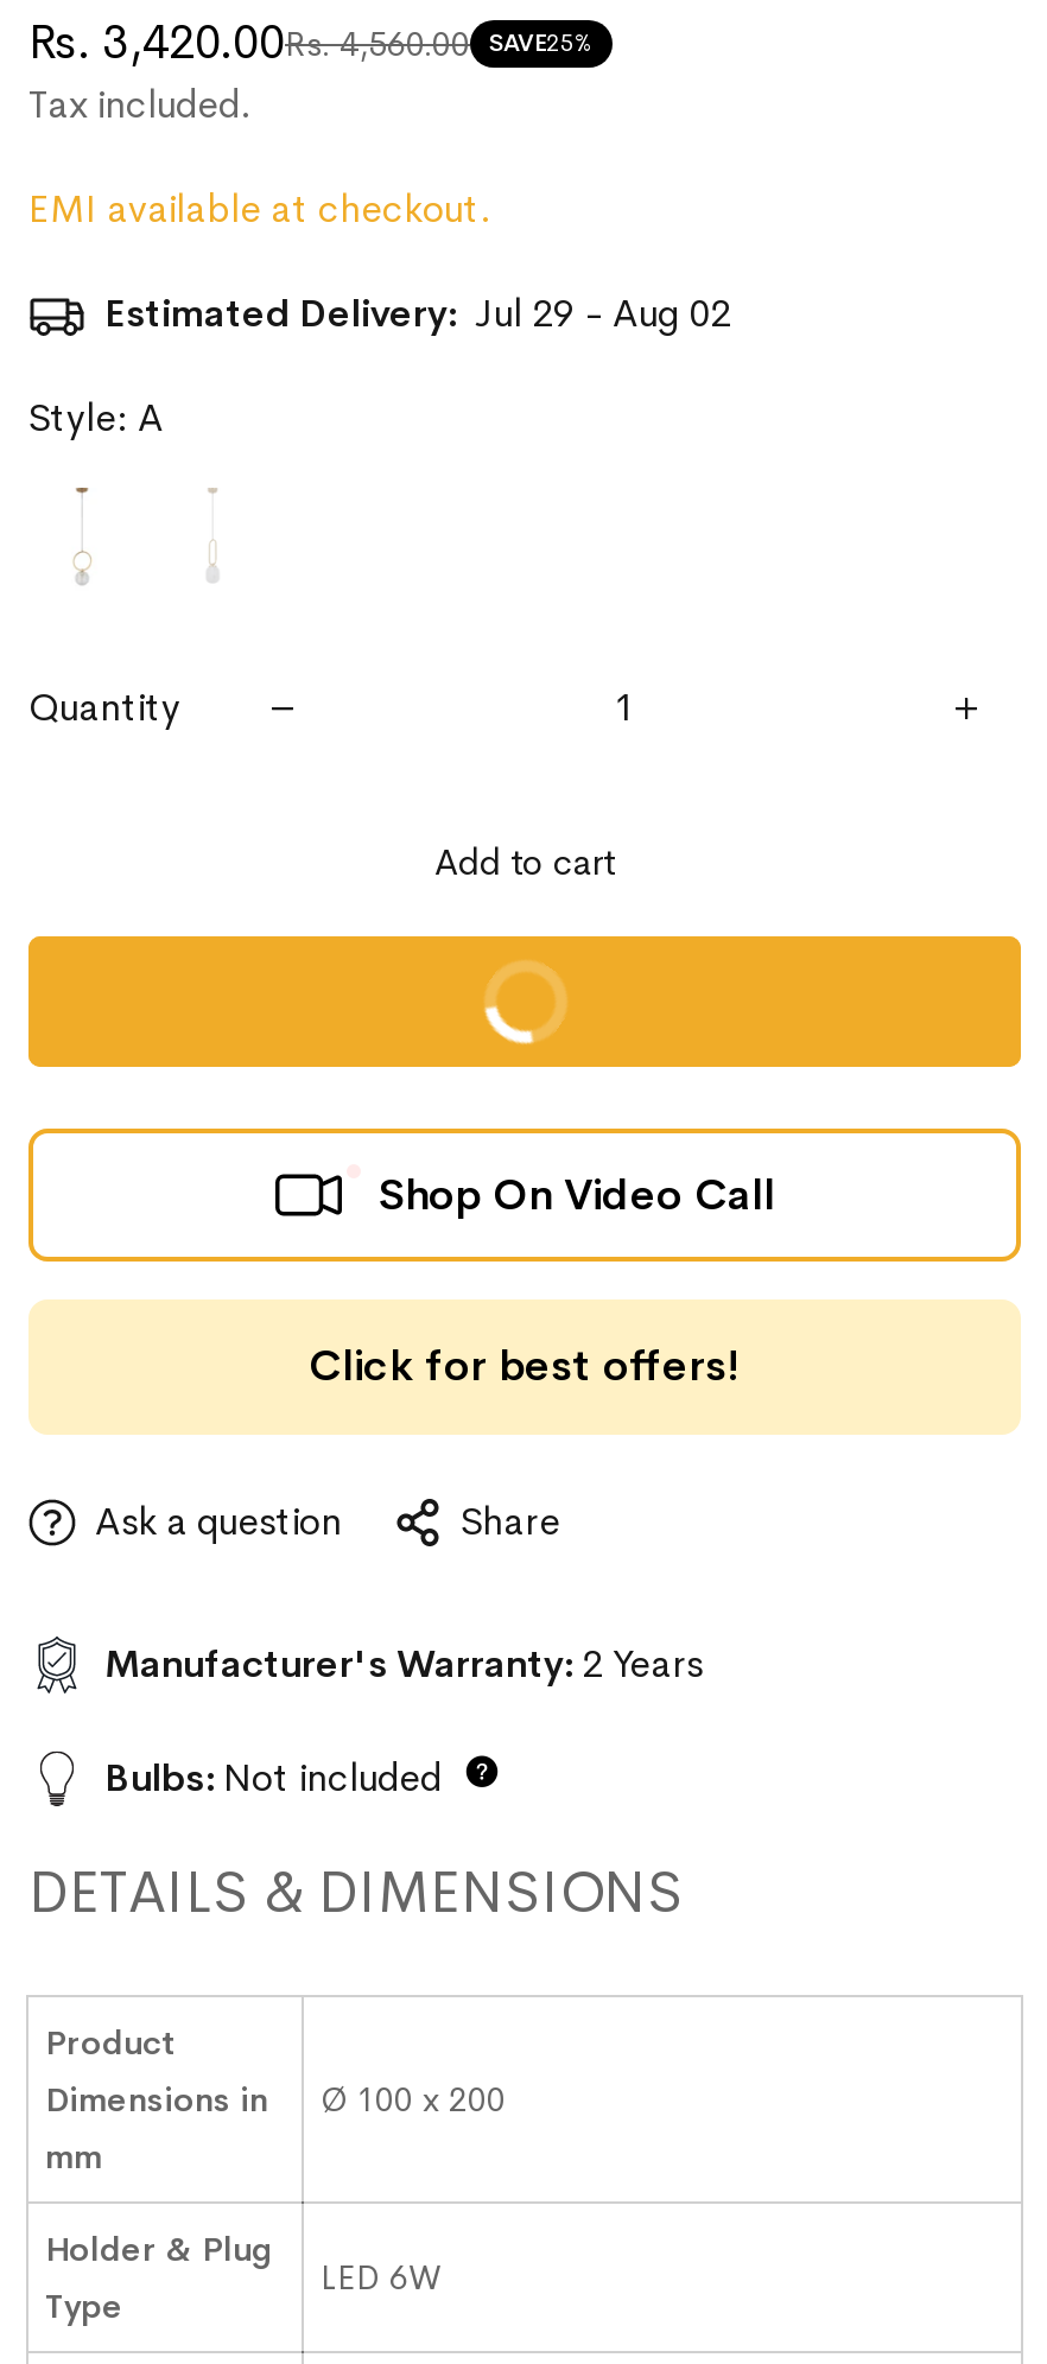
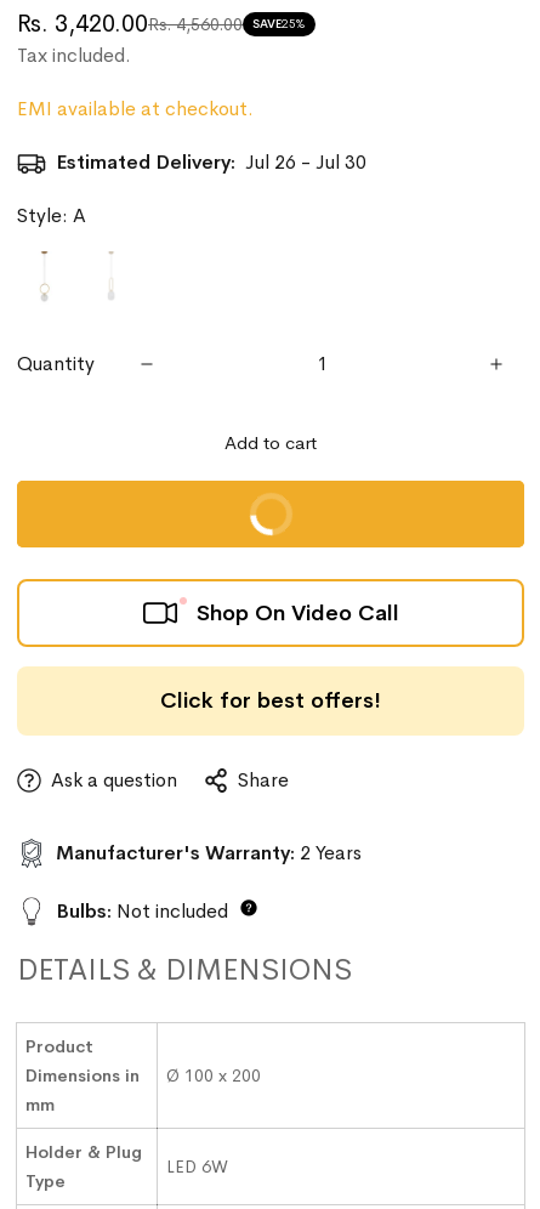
- Estimated Delivery: Jul 29 - Aug 02
+ Estimated Delivery: Jul 26 - Jul 30
